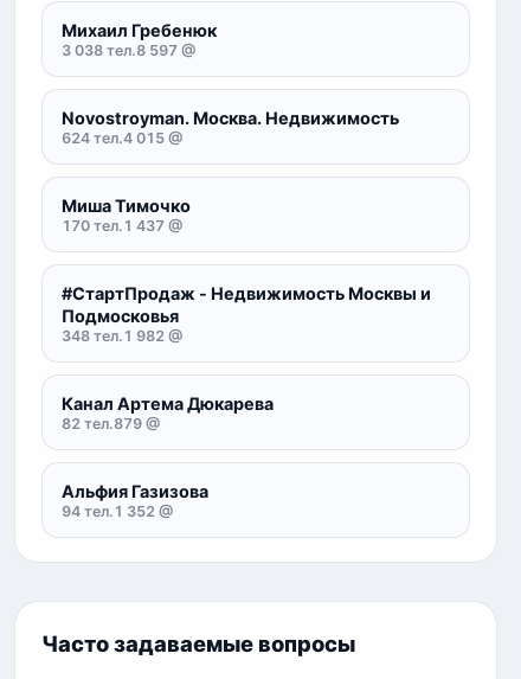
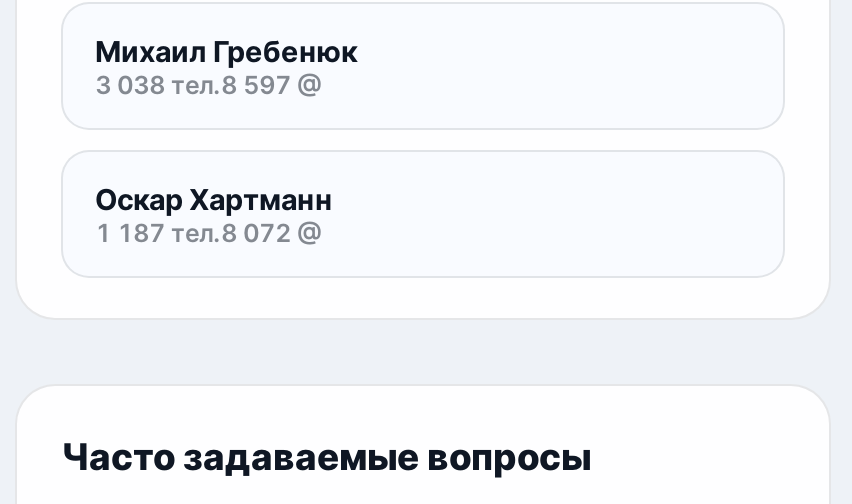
- Novostroyman. Москва. Недвижимость
- 624 тел.4 015 @
- Миша Тимочко
- 170 тел. 1 437 @
- #СтартПродаж - Недвижимость Москвы и
- Подмосковья
- 348 тел. 1 982 @
- Канал Артема Дюкарева
- 82 тел.879 @
- Альфия Газизова
- 94 тел. 1 352 @
+ Оскар Хартманн
+ 1 187 тел.8 072 @
